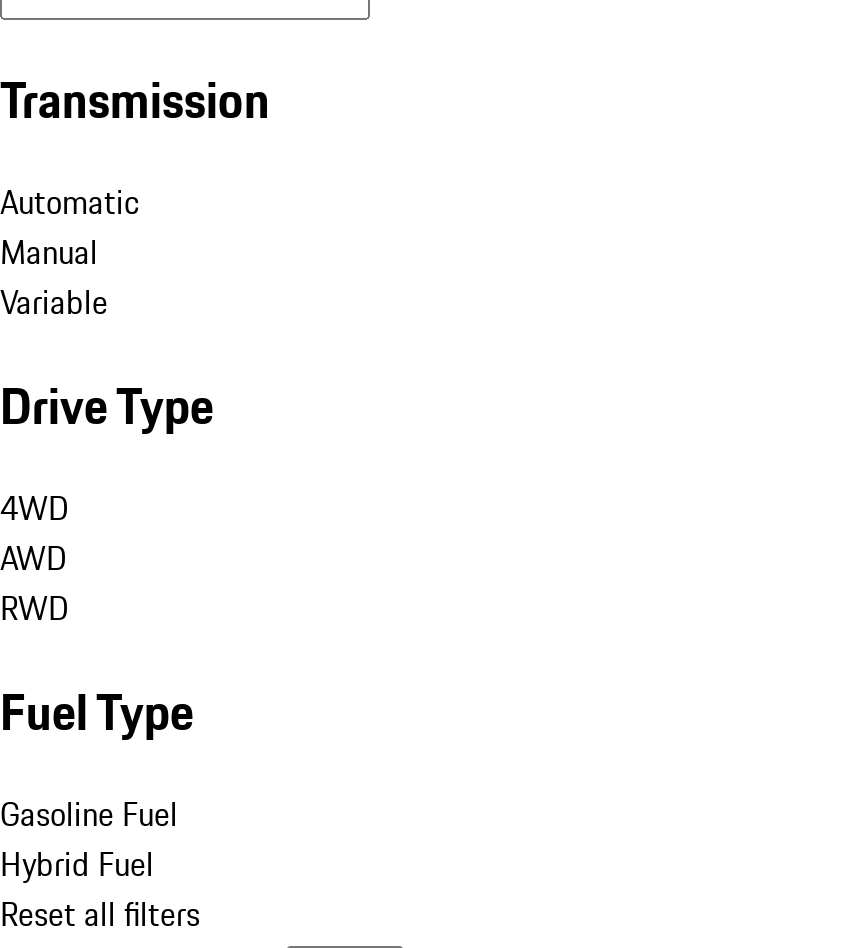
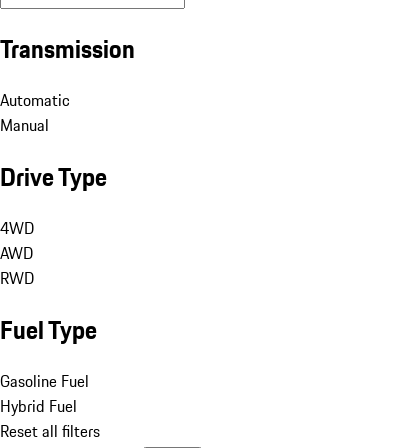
- Variable
